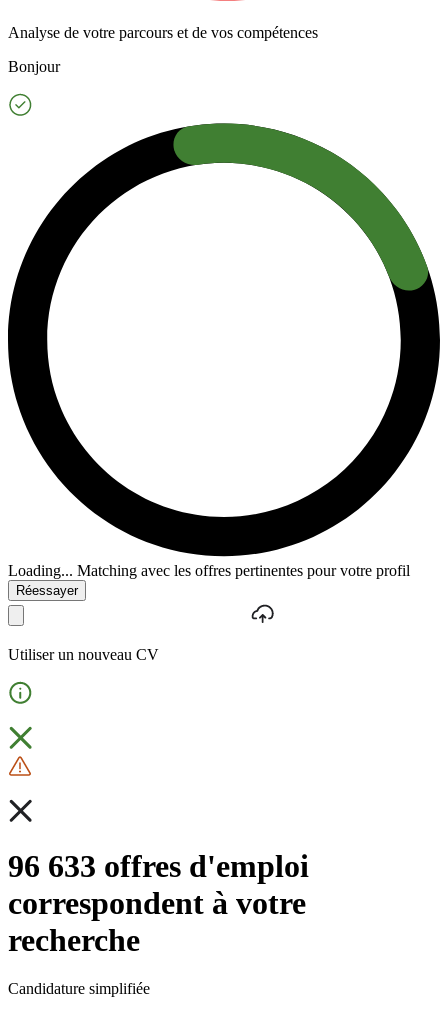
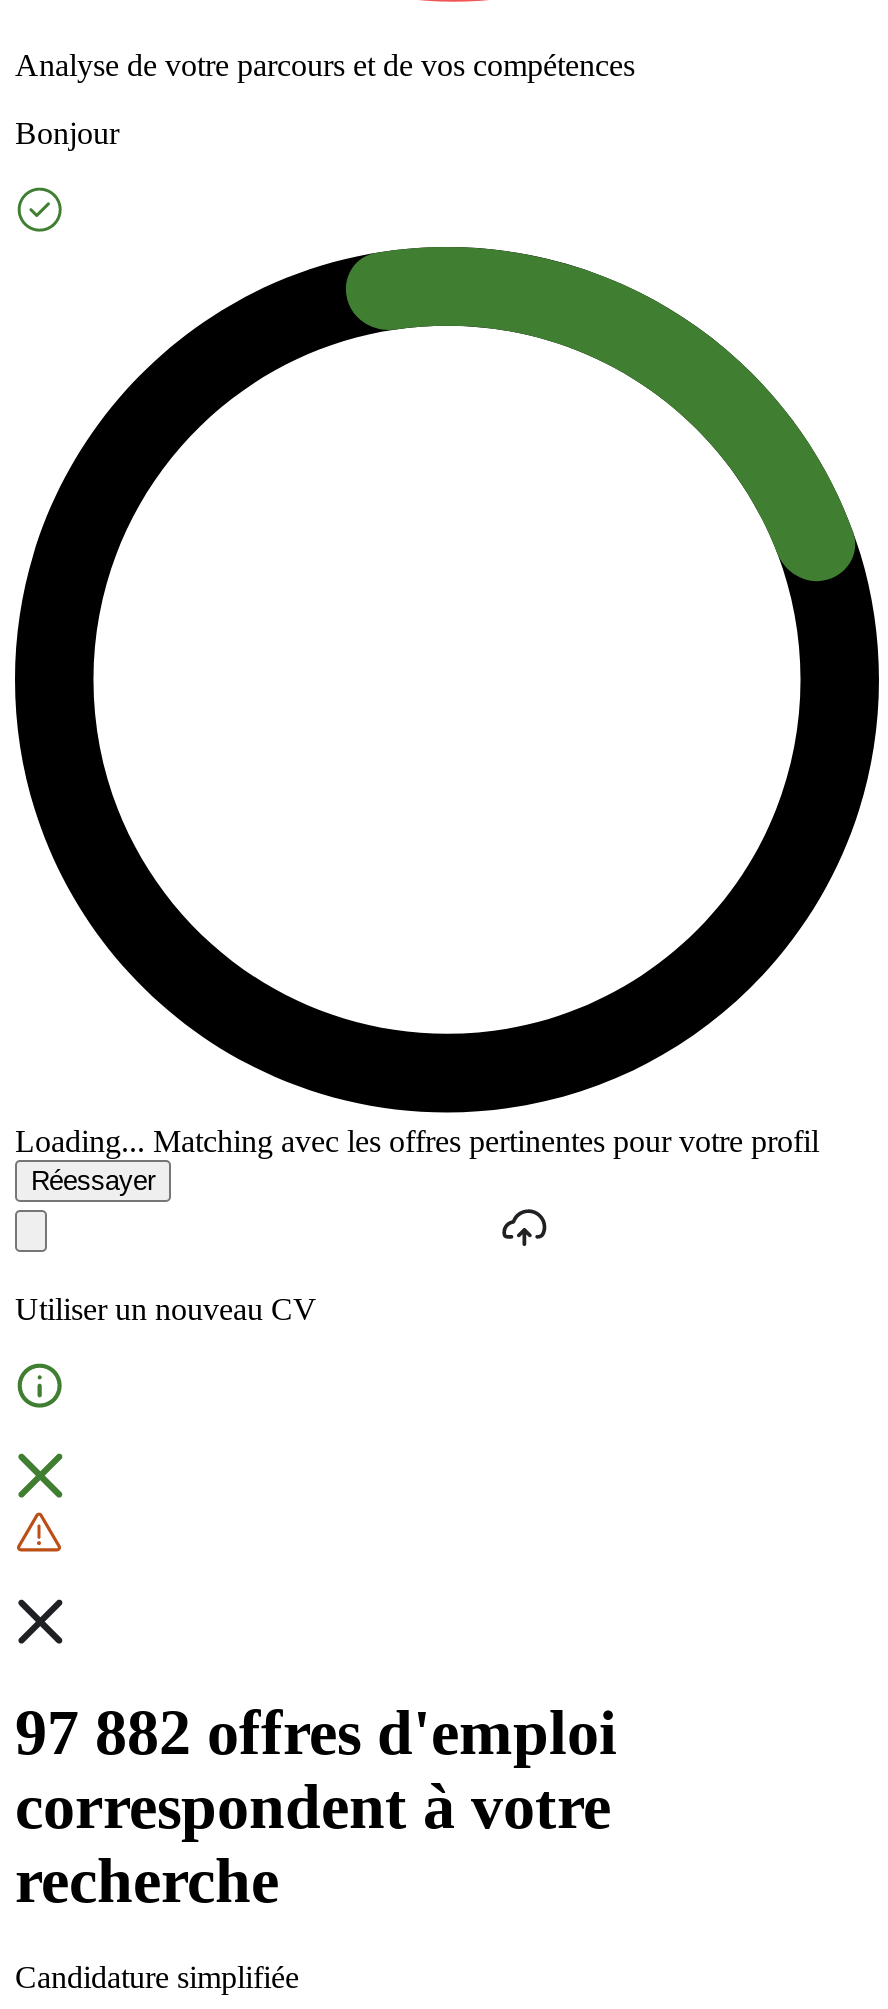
- 96 633 offres d'emploi
+ 97 882 offres d'emploi
